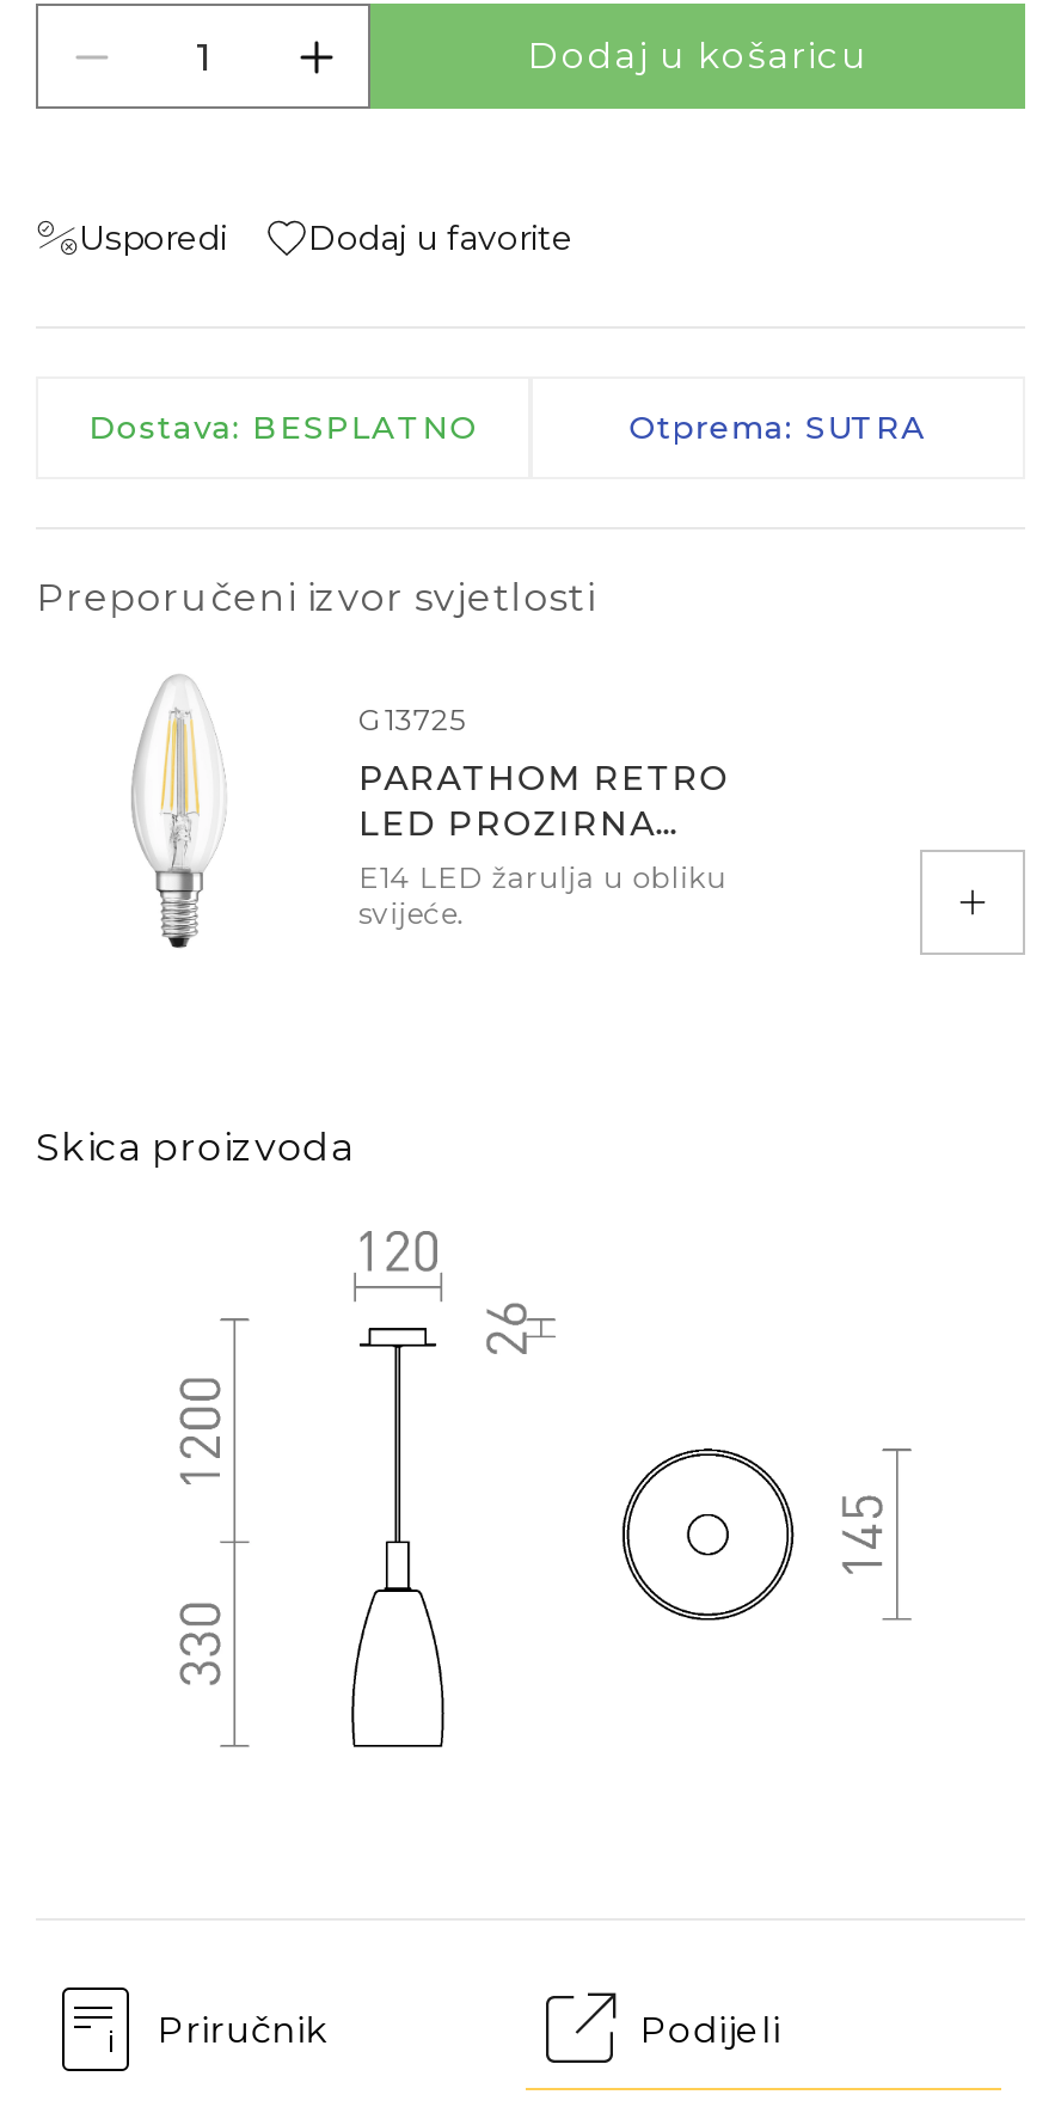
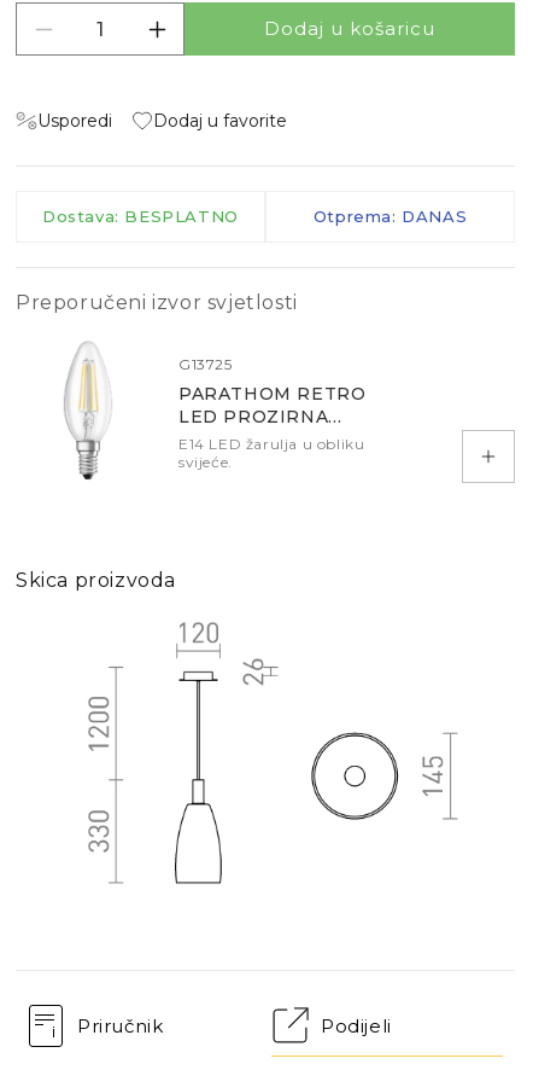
- Otprema: SUTRA
+ Otprema: DANAS
